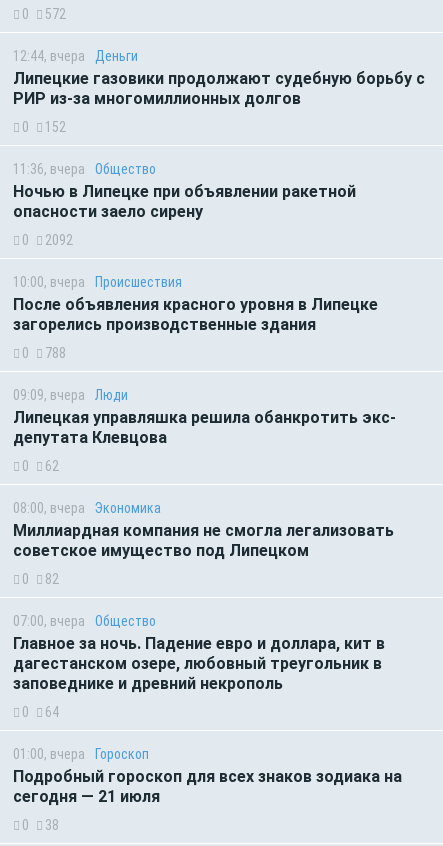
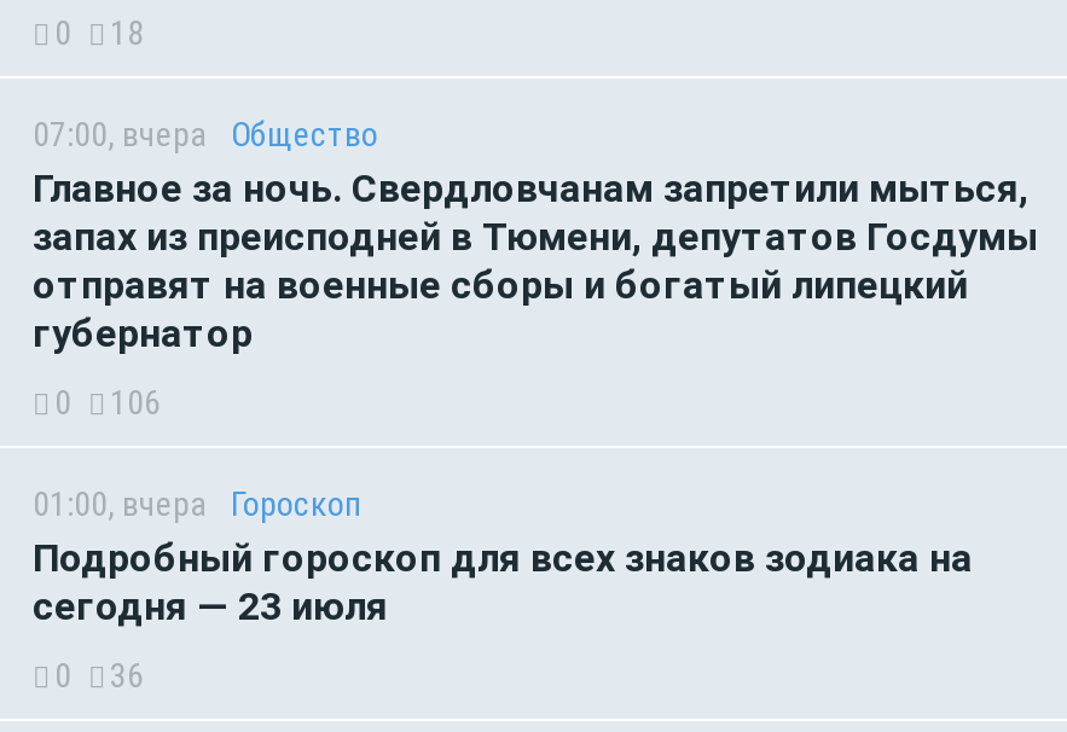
- 572
- 12:44, вчера
- Деньги
- Липецкие газовики продолжают судебную борьбу с
- РИР из-за многомиллионных долгов
- 0
- 152
- 11:36, вчера
- Общество
- Ночью в Липецке при объявлении ракетной
- опасности заело сирену
- 0
- 2092
- 10:00, вчера
- Происшествия
- После объявления красного уровня в Липецке
- загорелись производственные здания
- 0
- 788
- 09:09, вчера
- Люди
- Липецкая управляшка решила обанкротить экс-
- депутата Клевцова
- 0
- 62
- 08:00, вчера
- Экономика
- Миллиардная компания не смогла легализовать
- советское имущество под Липецком
- 0
- 82
+ 18

moved up: 07:00, вчера | Общество

- Главное за ночь. Падение евро и доллара, кит в
- дагестанском озере, любовный треугольник в
- заповеднике и древний некрополь
+ Главное за ночь. Свердловчанам запретили мыться,
+ запах из преисподней в Тюмени, депутатов Госдумы
+ отправят на военные сборы и богатый липецкий
+ губернатор

- 0 64
+ 0 106

- сегодня — 21 июля
+ сегодня — 23 июля

- 0 38
+ 0 36
